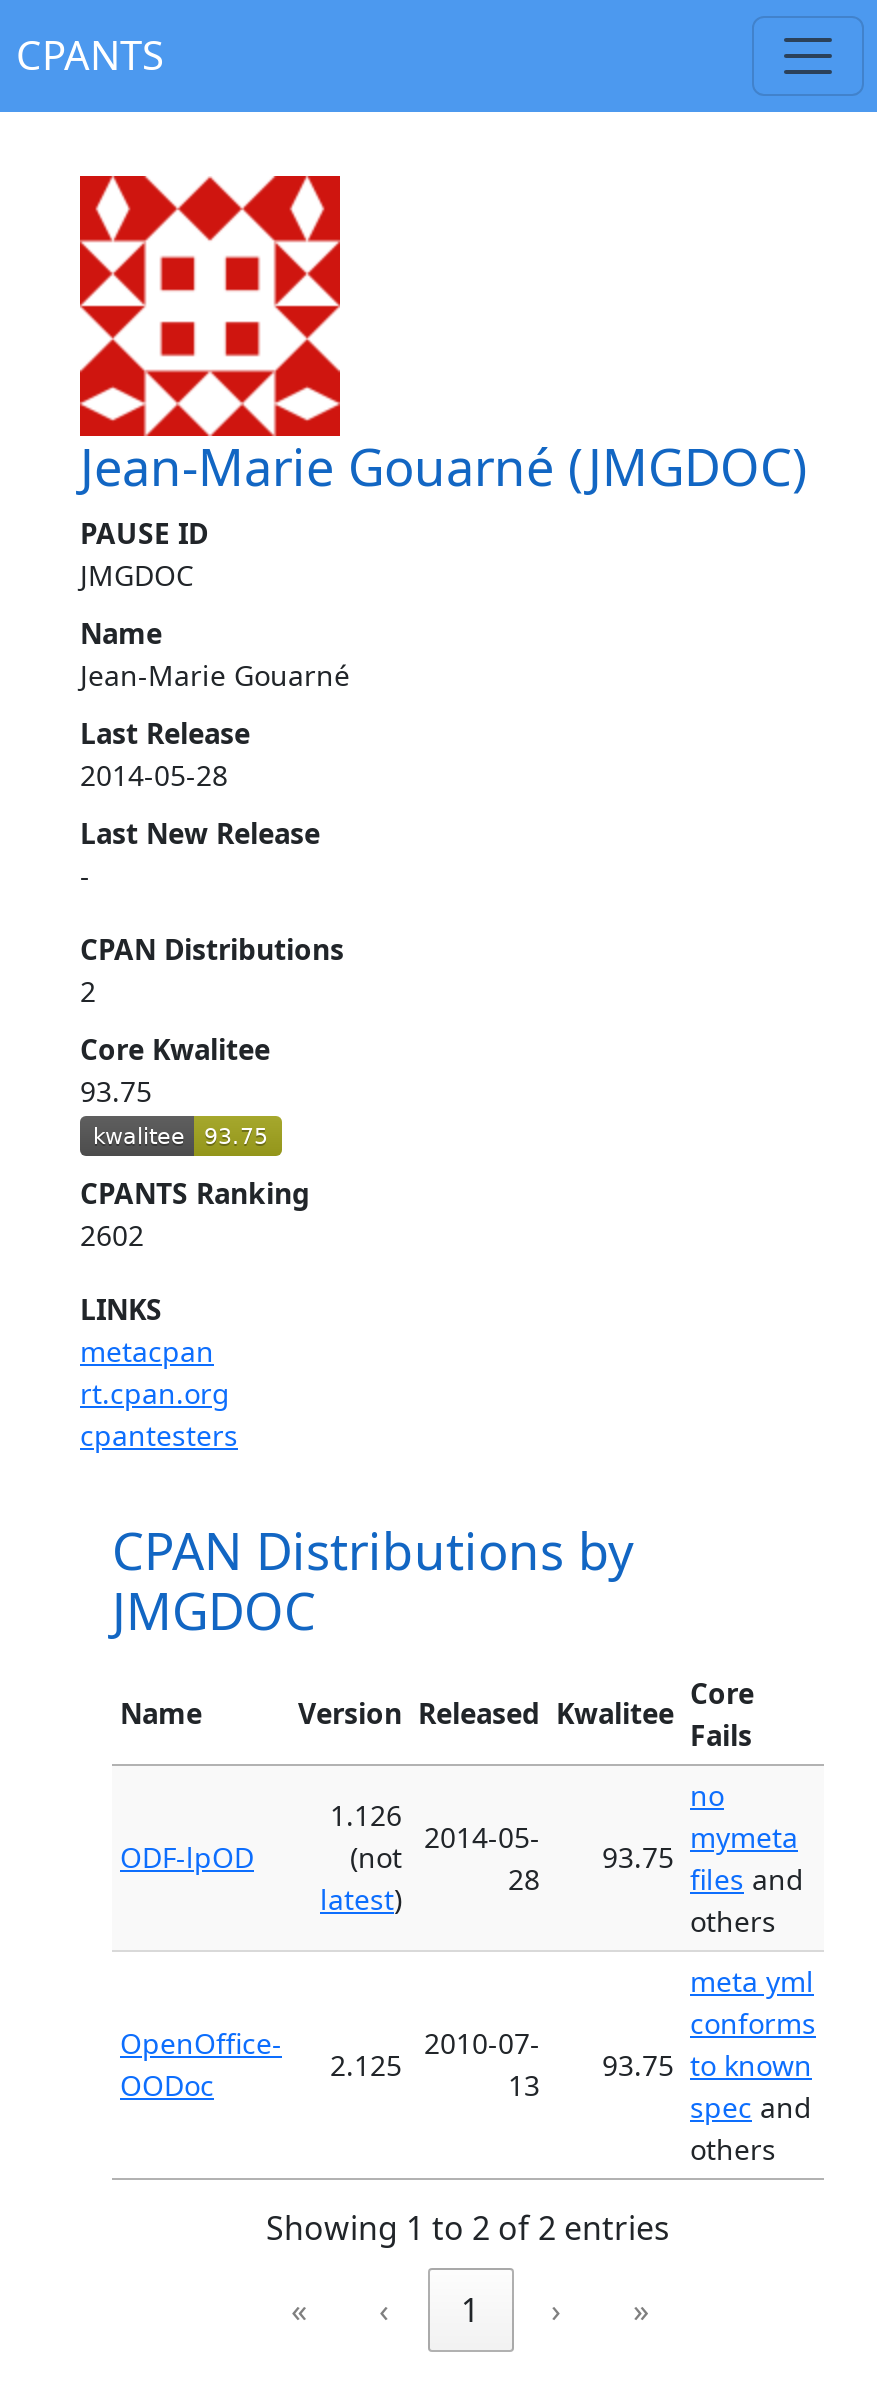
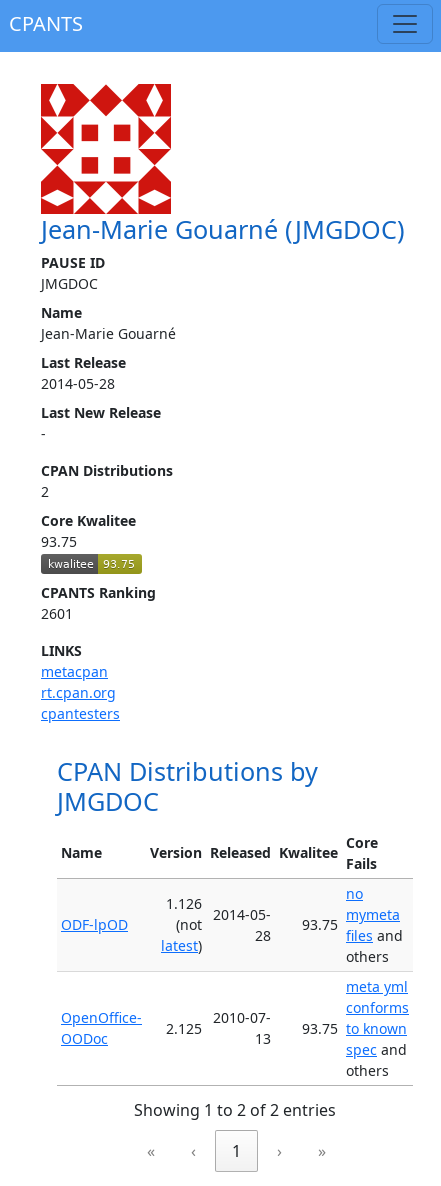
- 2602
+ 2601
